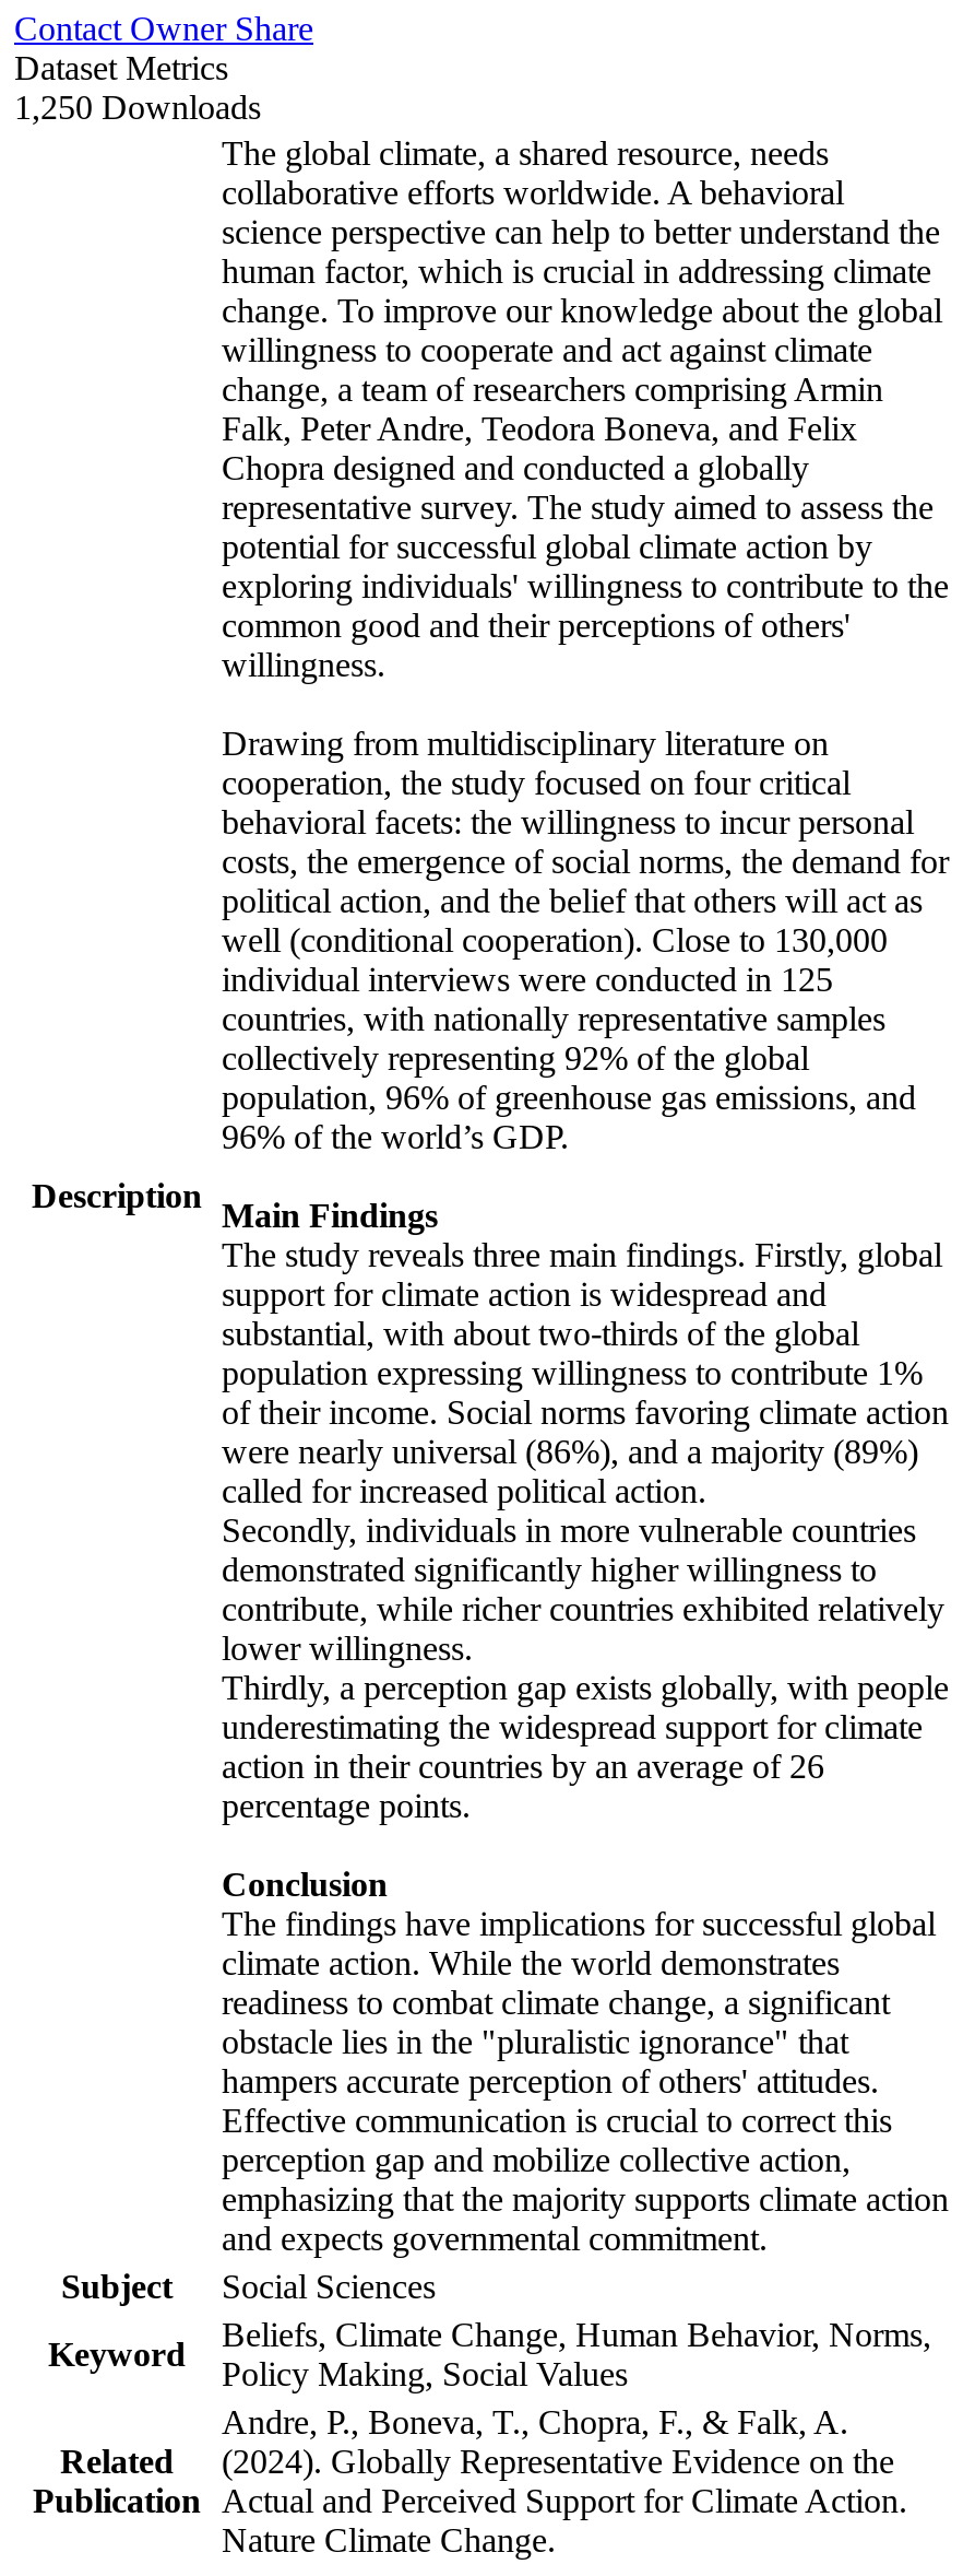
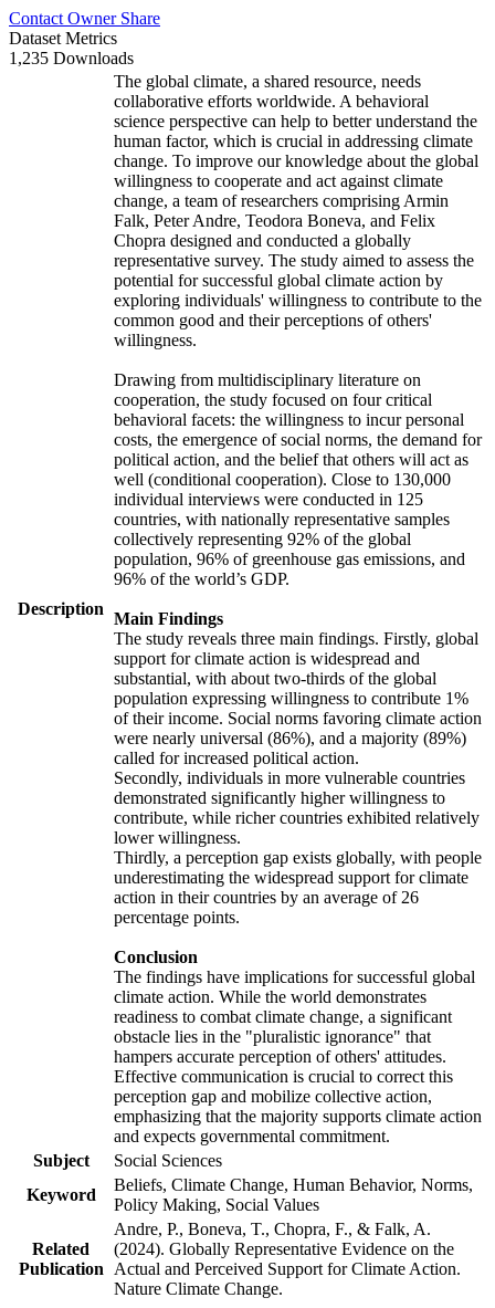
- 1,250 Downloads
+ 1,235 Downloads
